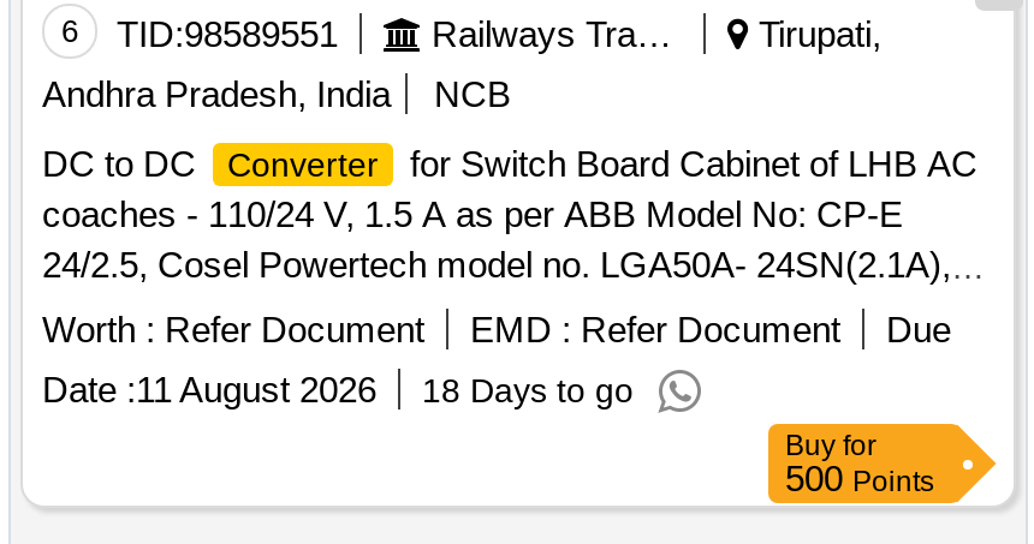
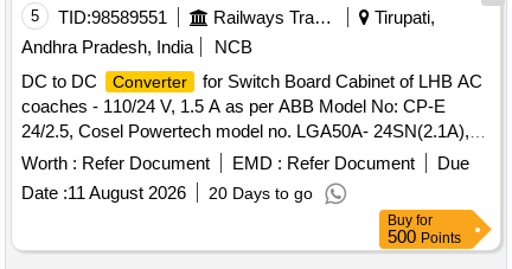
- 6 TID:98589551
+ 5 TID:98589551

- Date : 11 August 2026 18 Days to go
+ Date : 11 August 2026 20 Days to go
